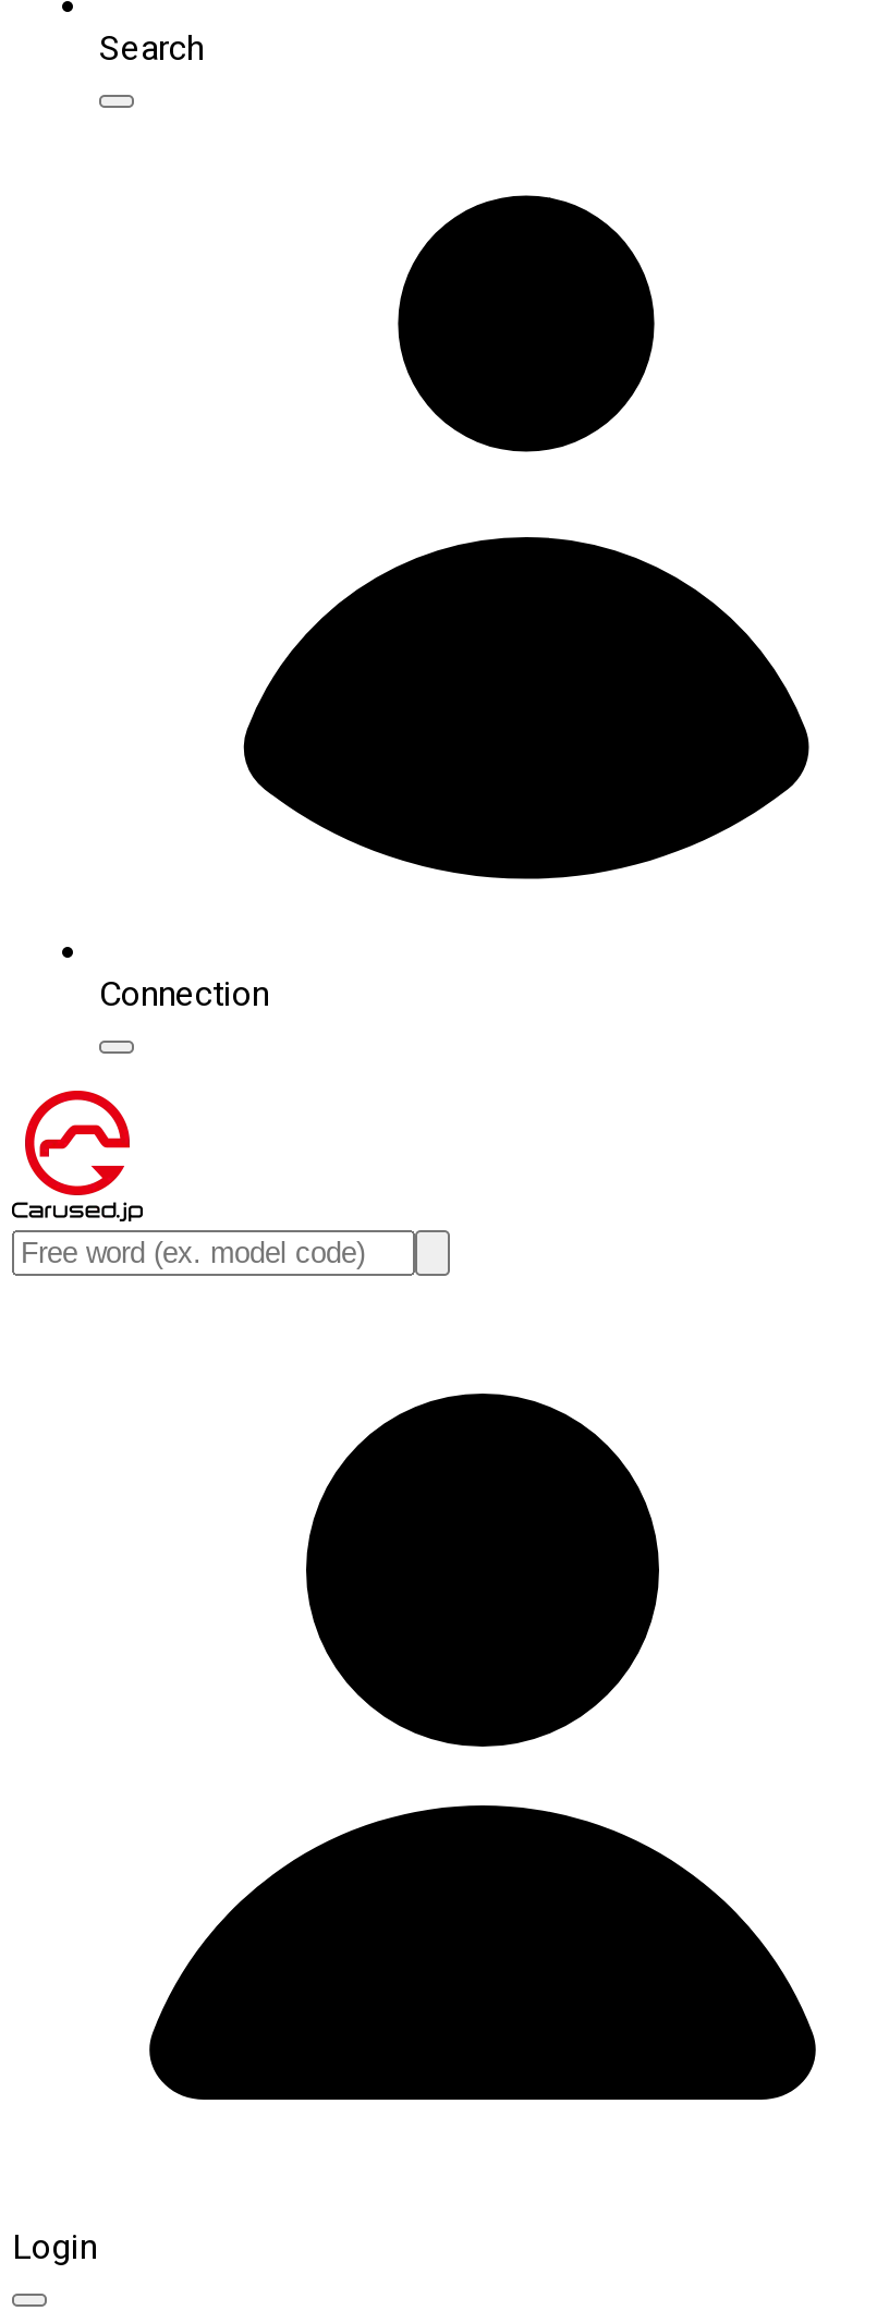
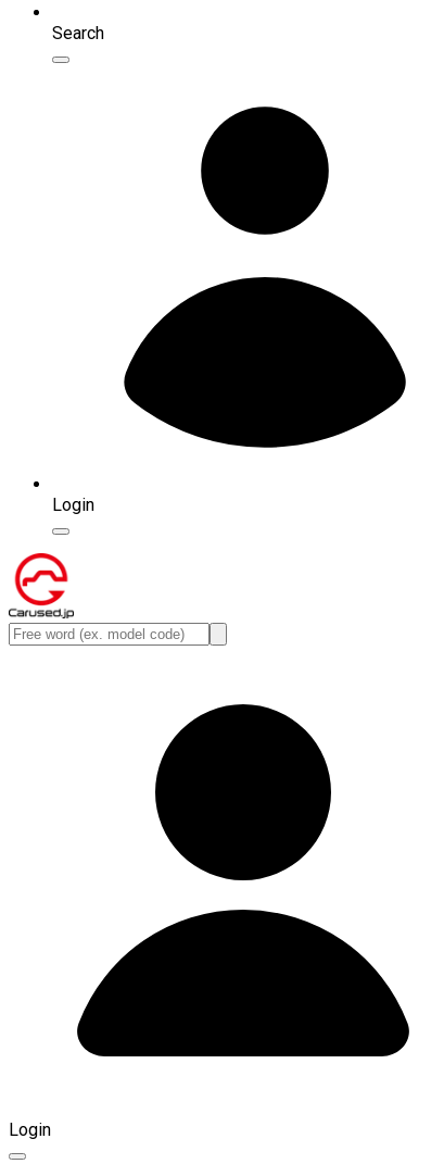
- Connection
+ Login
